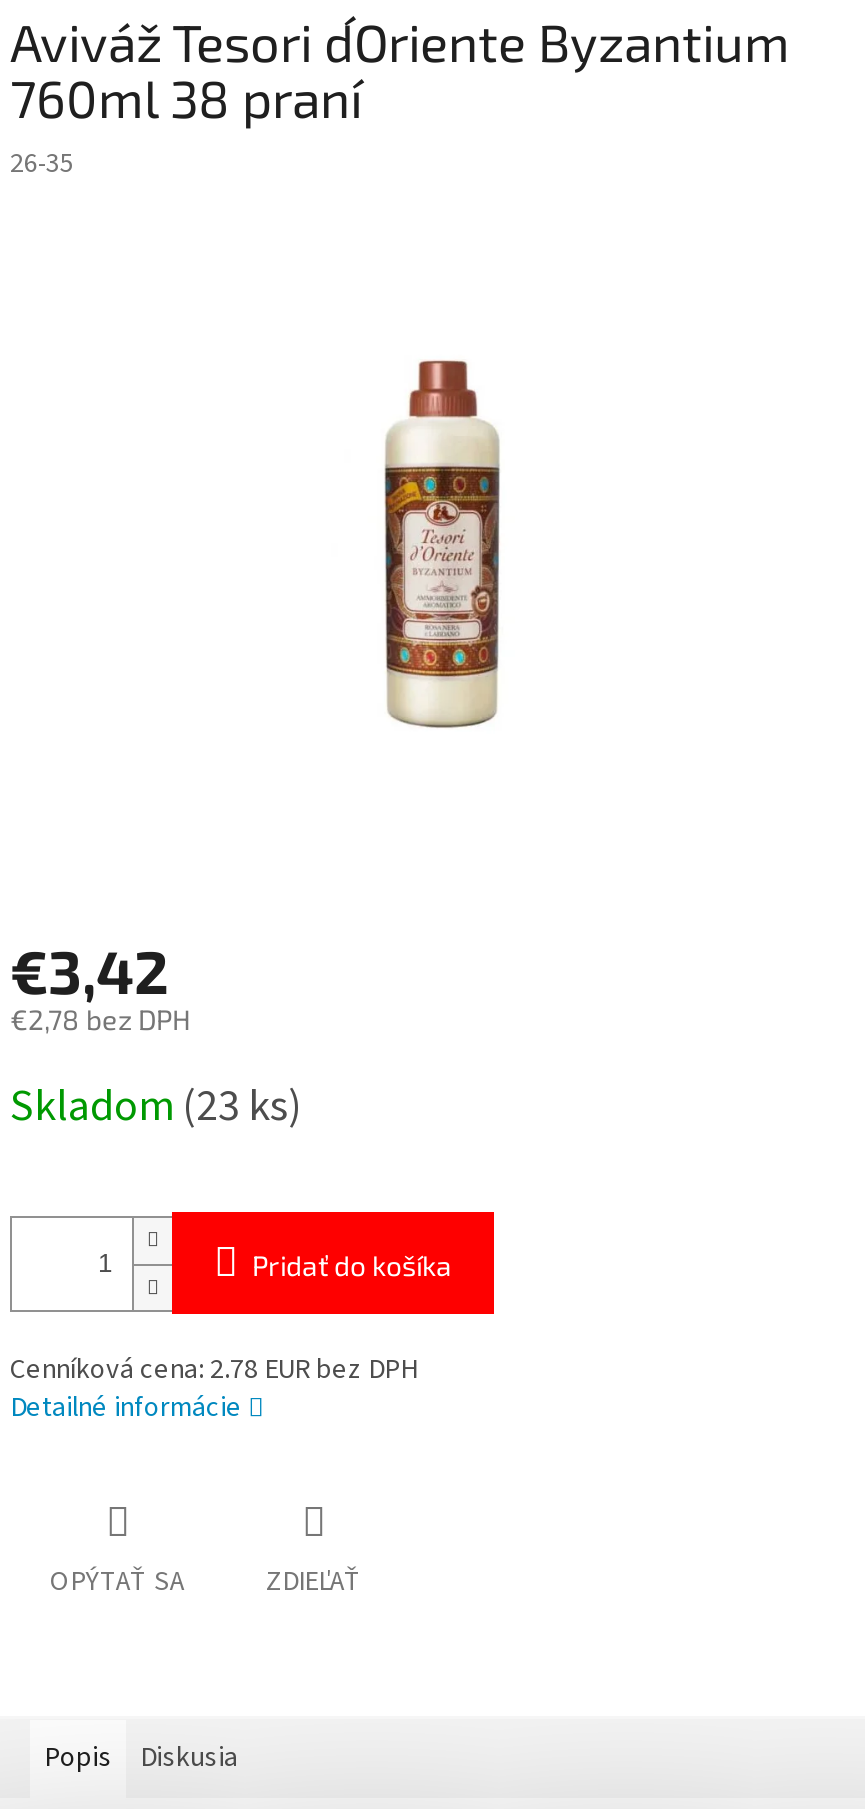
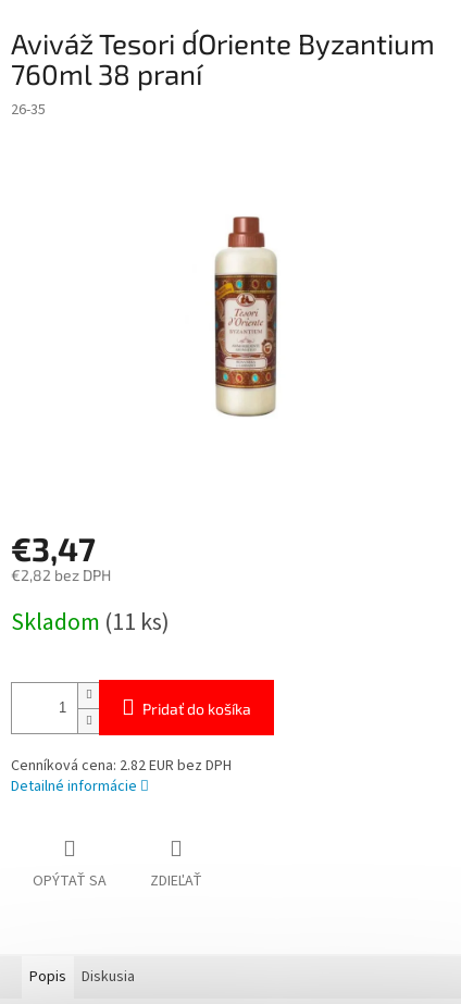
- €3,42
+ €3,47

- €2,78 bez DPH
+ €2,82 bez DPH

- Skladom (23 ks)
+ Skladom (11 ks)

- Cenníková cena: 2.78 EUR bez DPH
+ Cenníková cena: 2.82 EUR bez DPH
